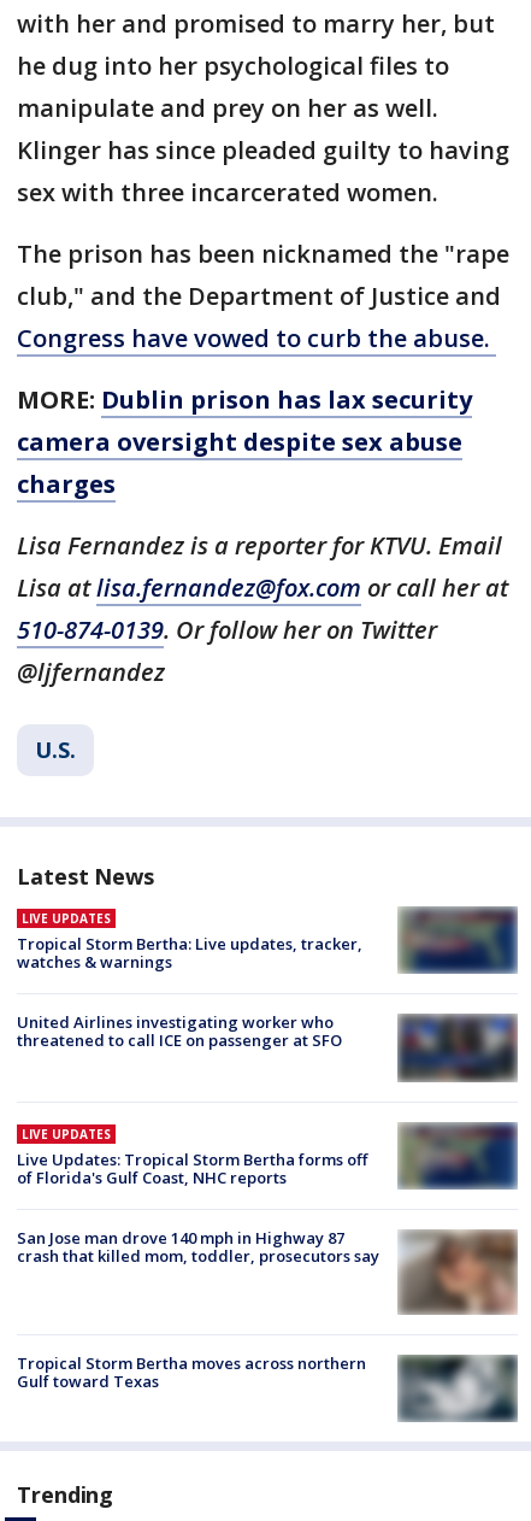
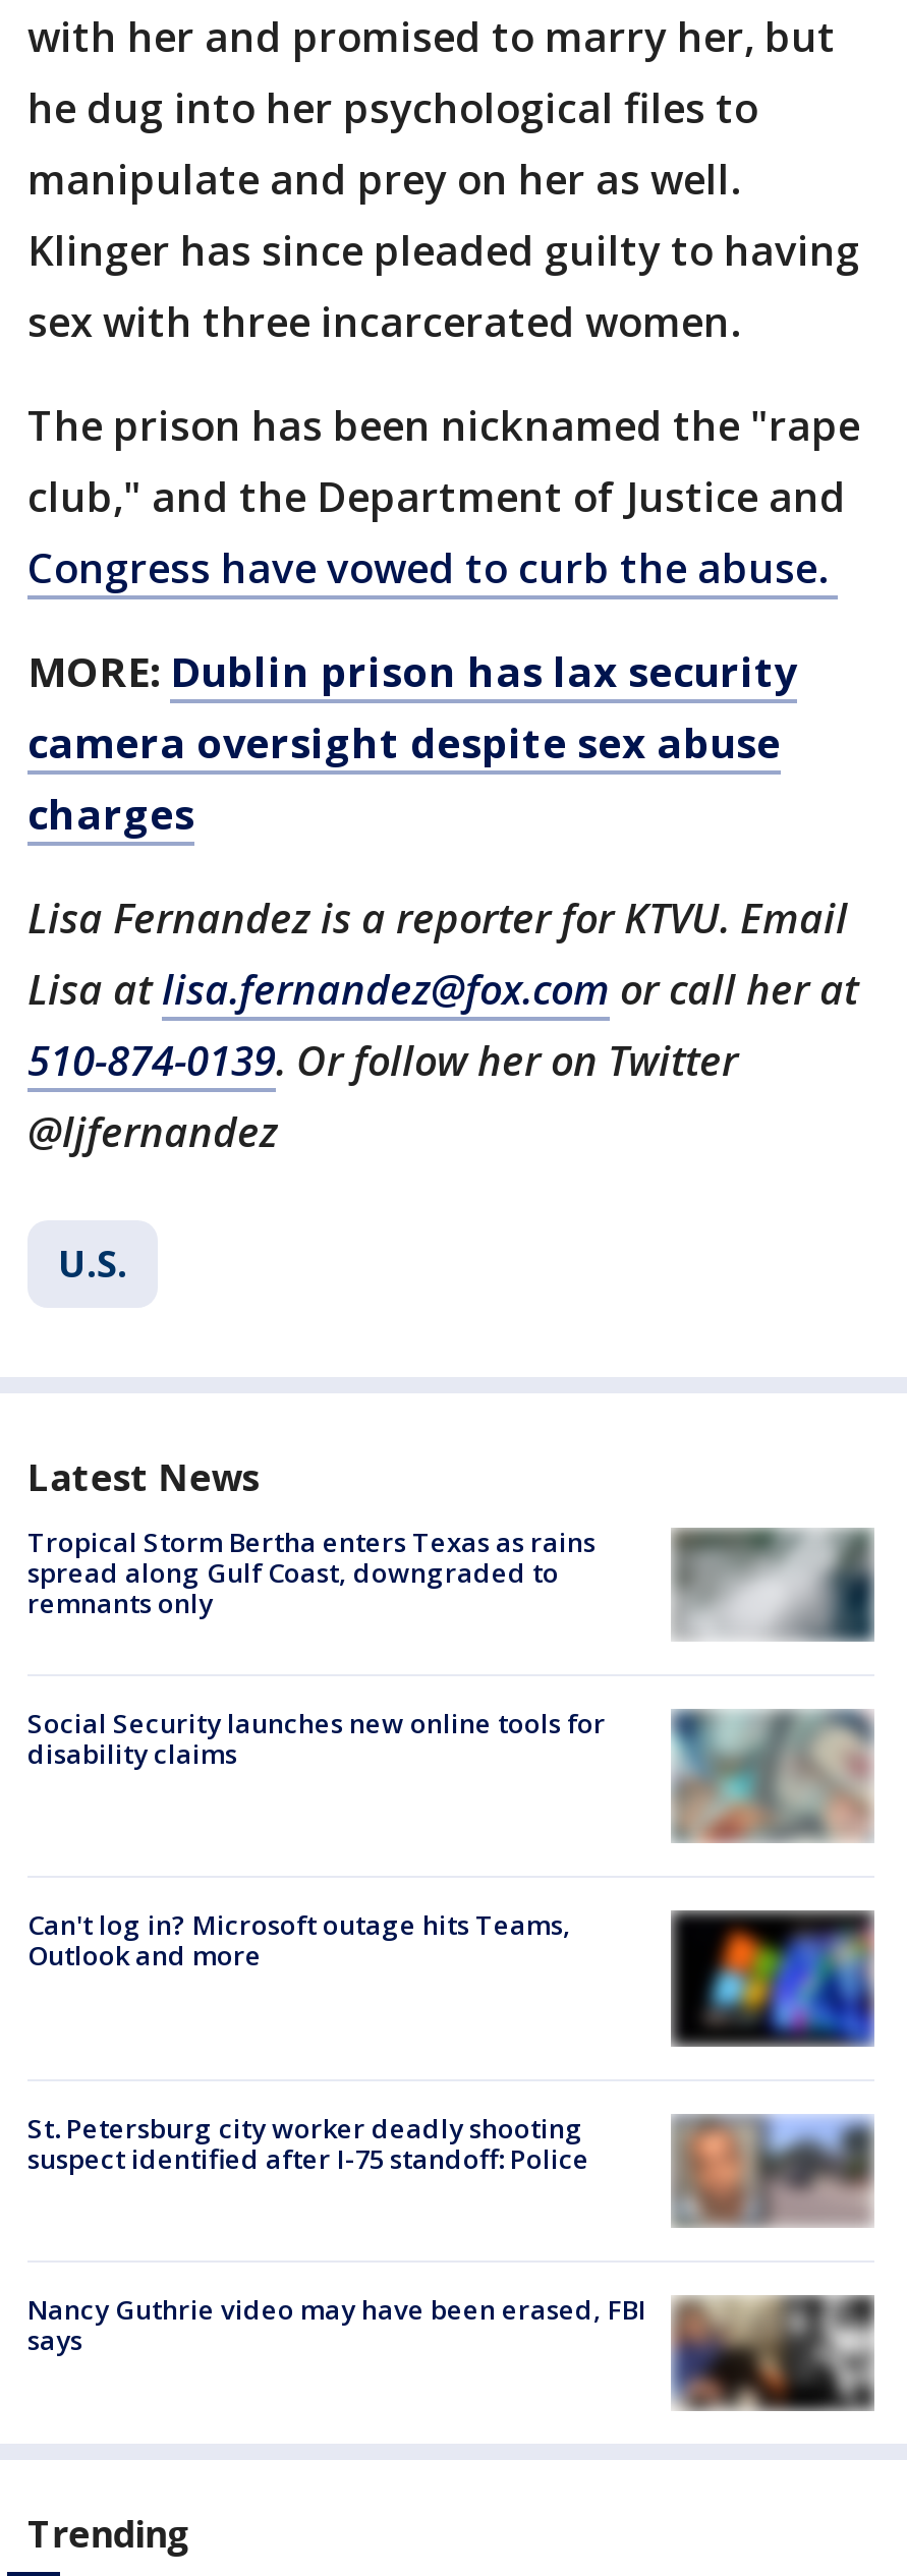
- [image]
- LIVE UPDATES
- Tropical Storm Bertha: Live updates, tracker,
- watches & warnings
+ [image]
+ Tropical Storm Bertha enters Texas as rains
+ spread along Gulf Coast, downgraded to
+ remnants only

- United Airlines investigating worker who
- threatened to call ICE on passenger at SFO
+ Social Security launches new online tools for
+ disability claims

- [image]
+ [image]

- LIVE UPDATES
- Live Updates: Tropical Storm Bertha forms off
- of Florida's Gulf Coast, NHC reports
+ Can't log in? Microsoft outage hits Teams,
+ Outlook and more

- [image]
+ [image]

- San Jose man drove 140 mph in Highway 87
- crash that killed mom, toddler, prosecutors say
+ St. Petersburg city worker deadly shooting
+ suspect identified after I-75 standoff: Police

- [image]
+ [image]

- [image]
- Tropical Storm Bertha moves across northern
- Gulf toward Texas
+ [image]
+ Nancy Guthrie video may have been erased, FBI
+ says
